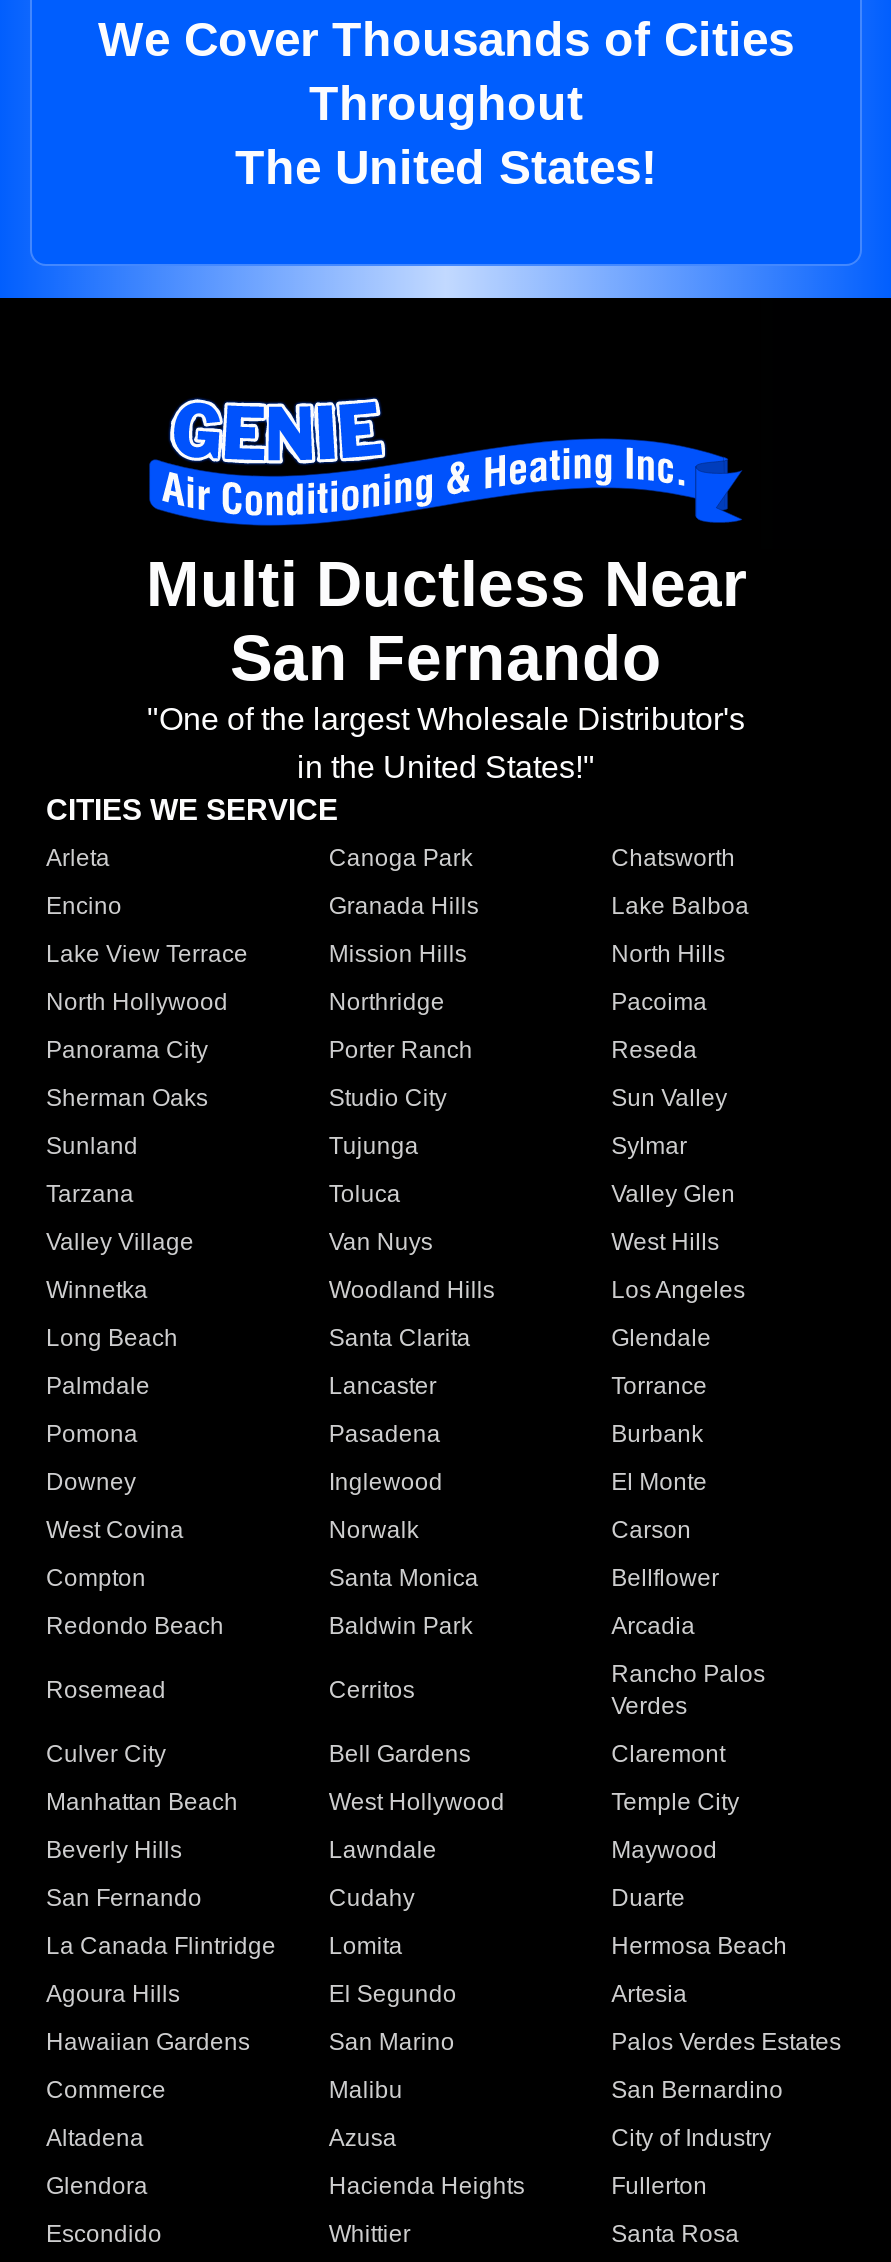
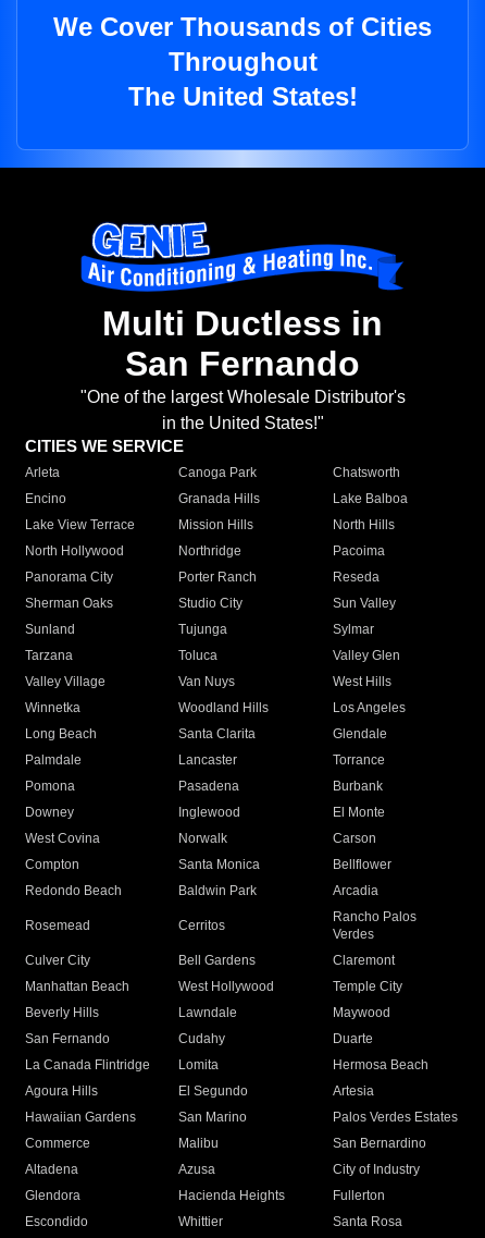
- Multi Ductless Near
+ Multi Ductless in
